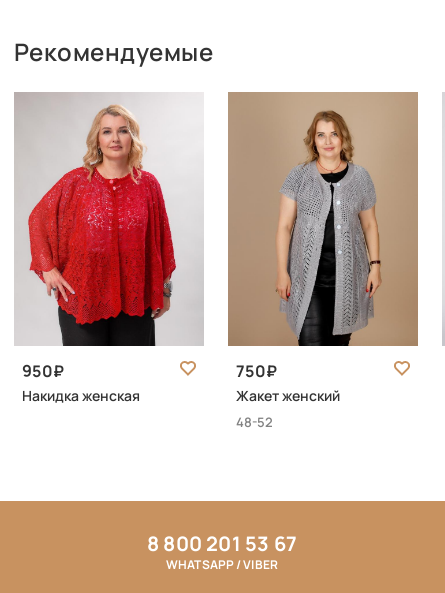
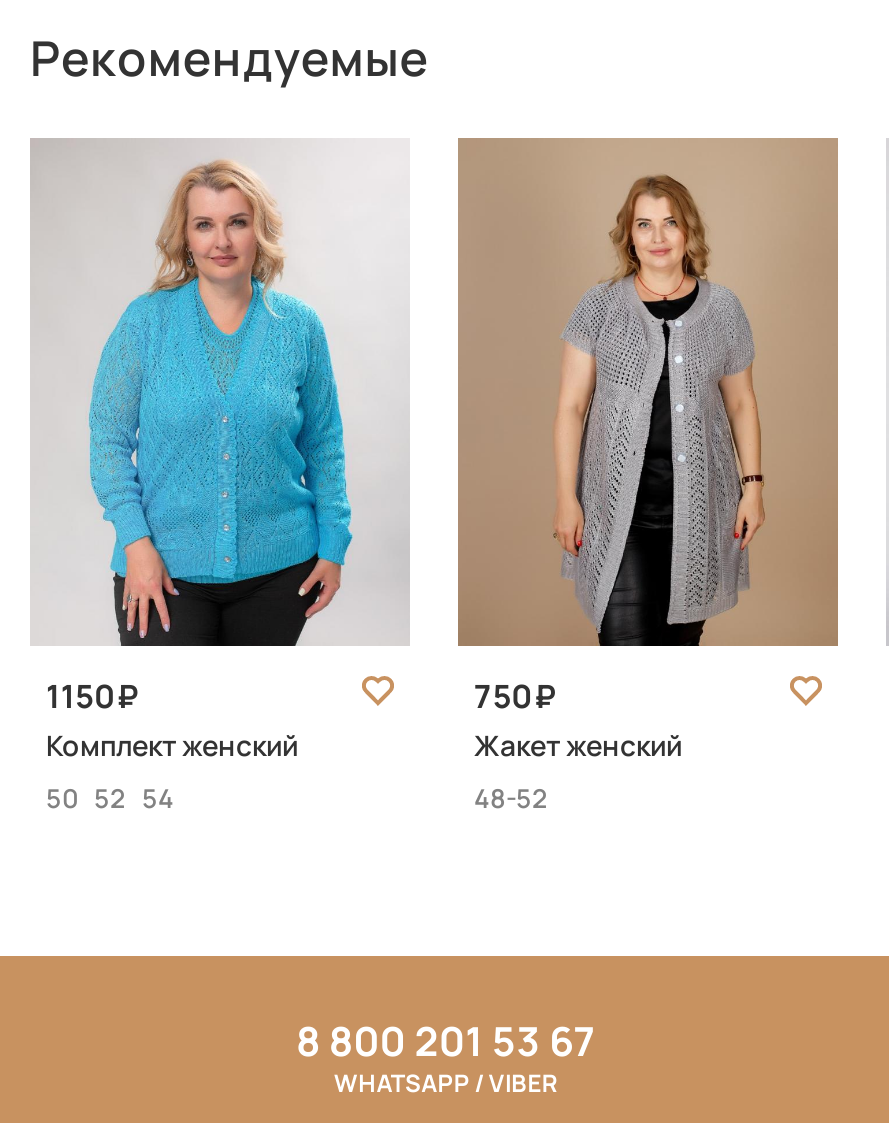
- [image]
- 950
- Накидка женская
+ [image]
+ 1150
+ Комплект женский
+ 50 52 54
